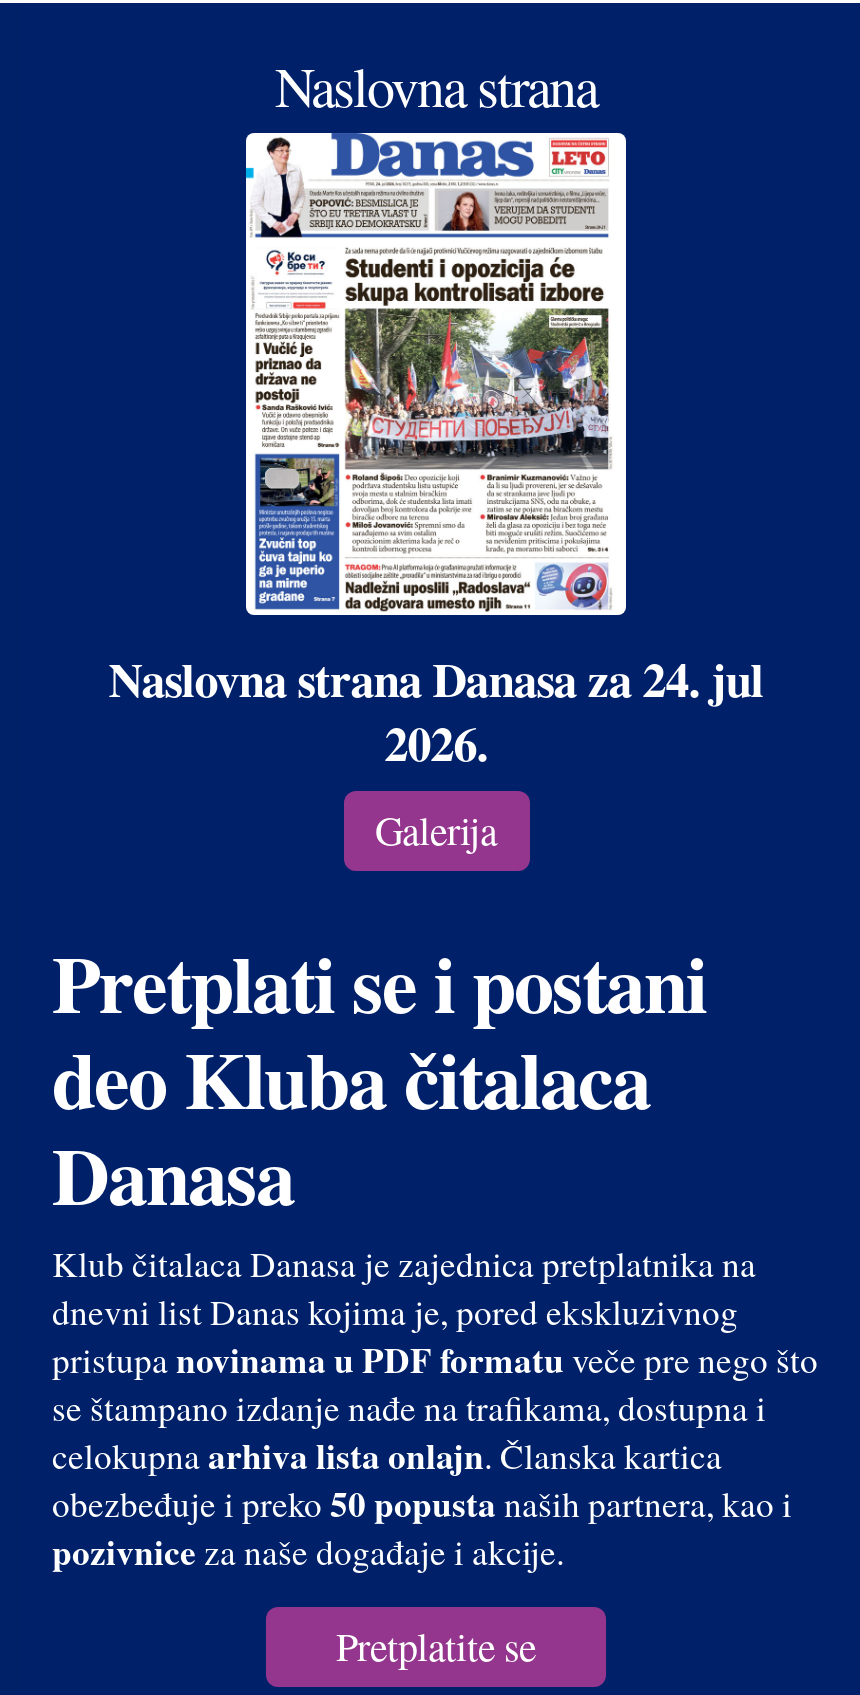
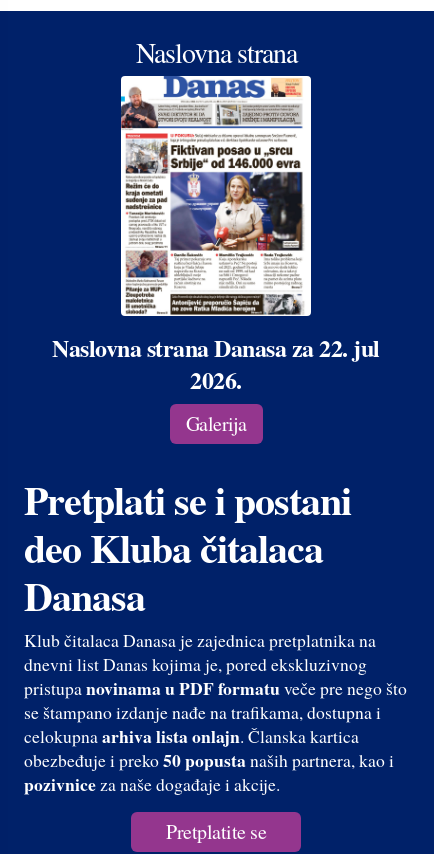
- [image]
- Naslovna strana Danasa za 24. jul
+ [image]
+ Naslovna strana Danasa za 22. jul
